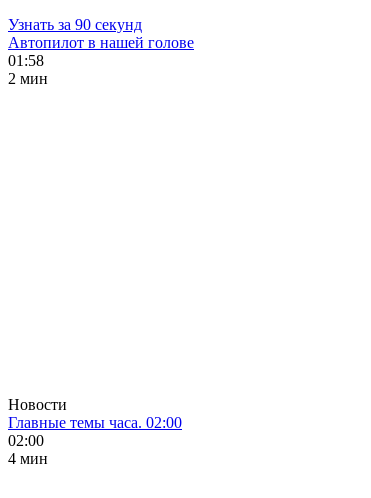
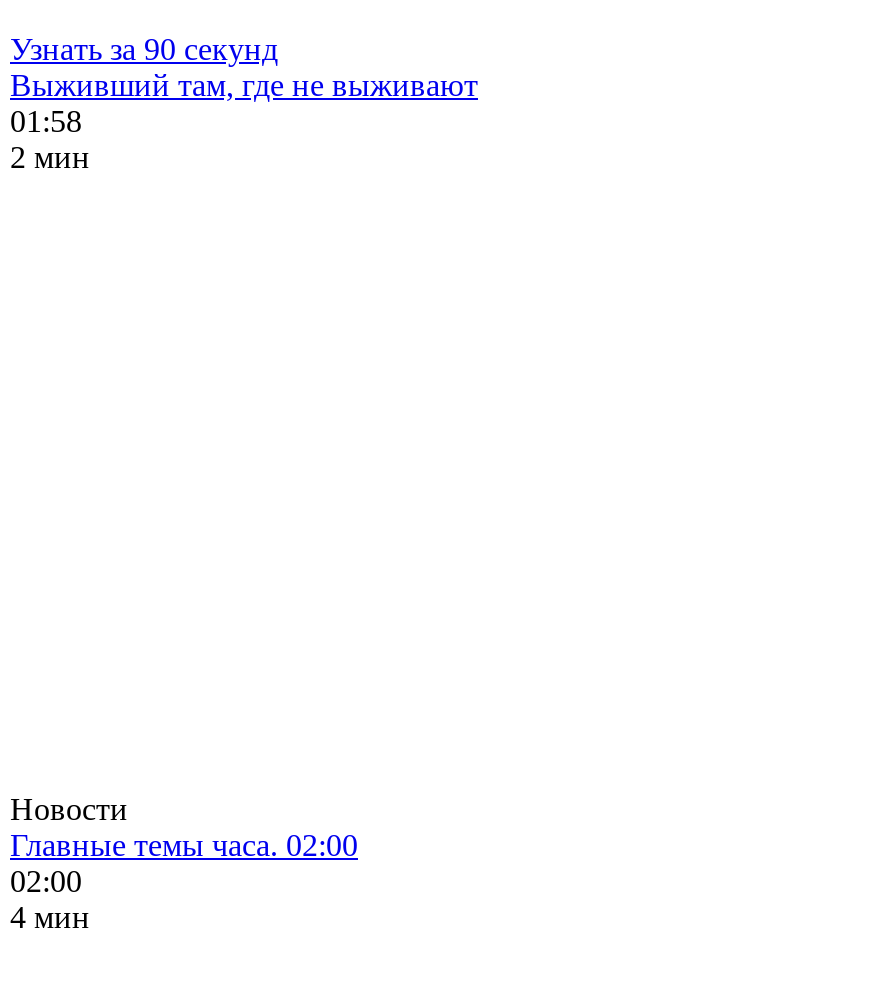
- Автопилот в нашей голове
+ Выживший там, где не выживают
